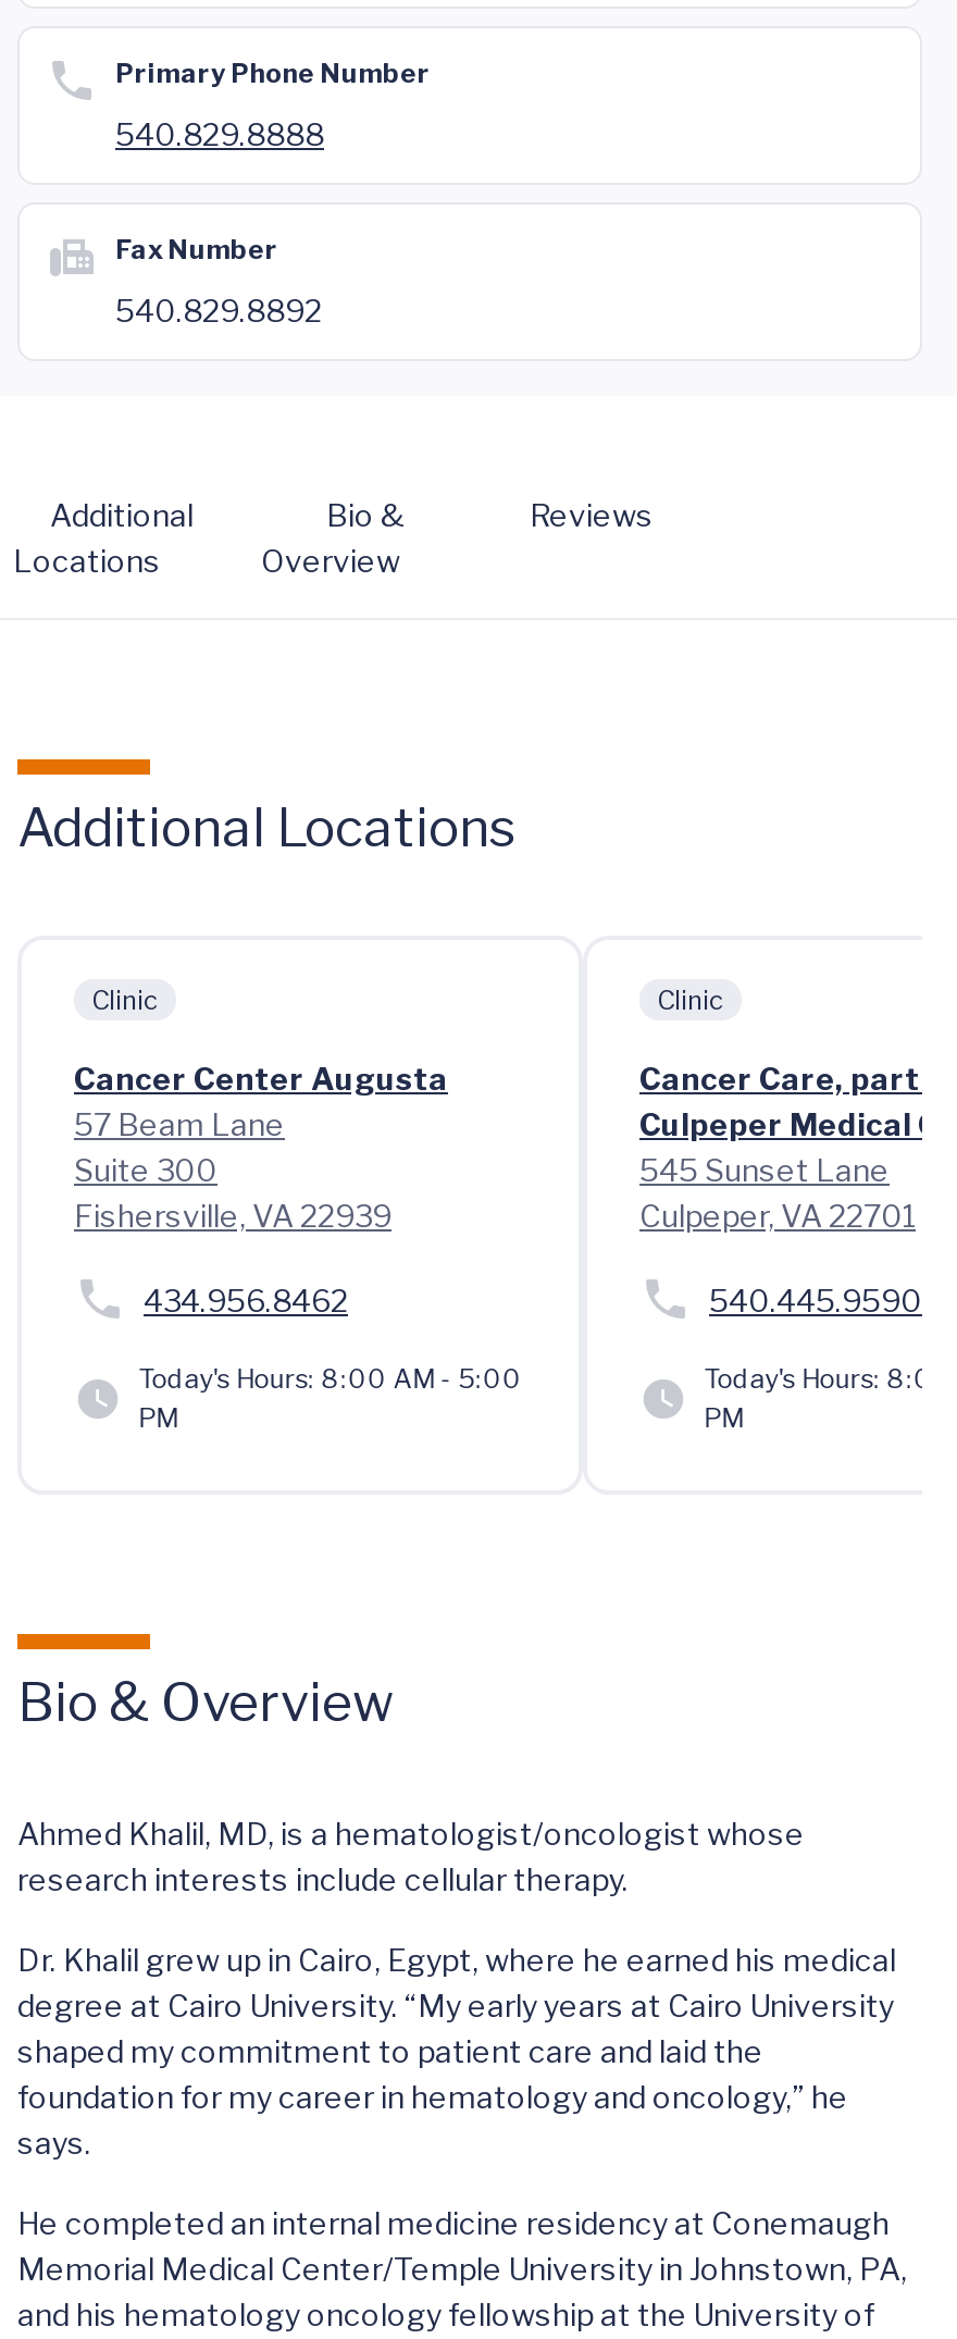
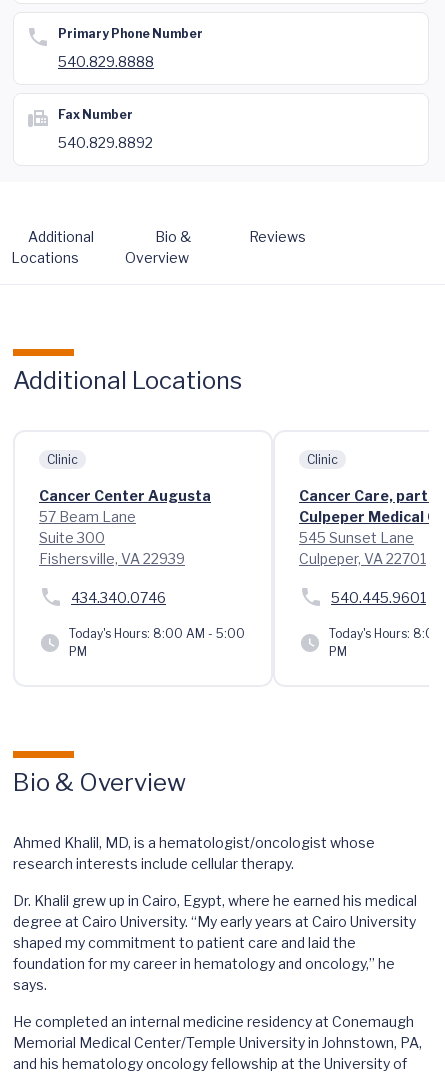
- 434.956.8462
+ 434.340.0746

- 540.445.9590
+ 540.445.9601
